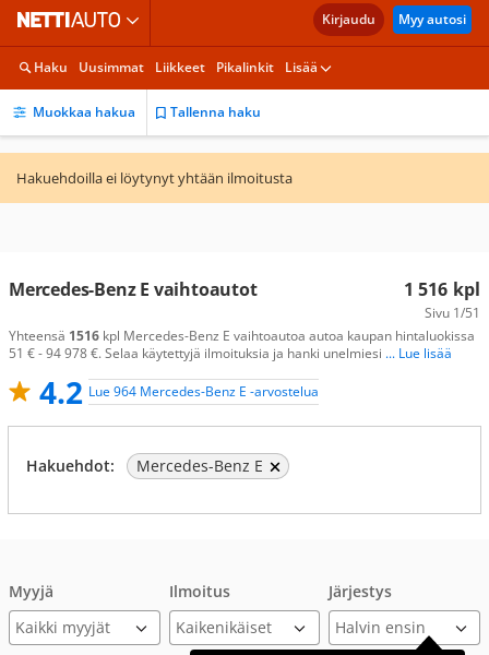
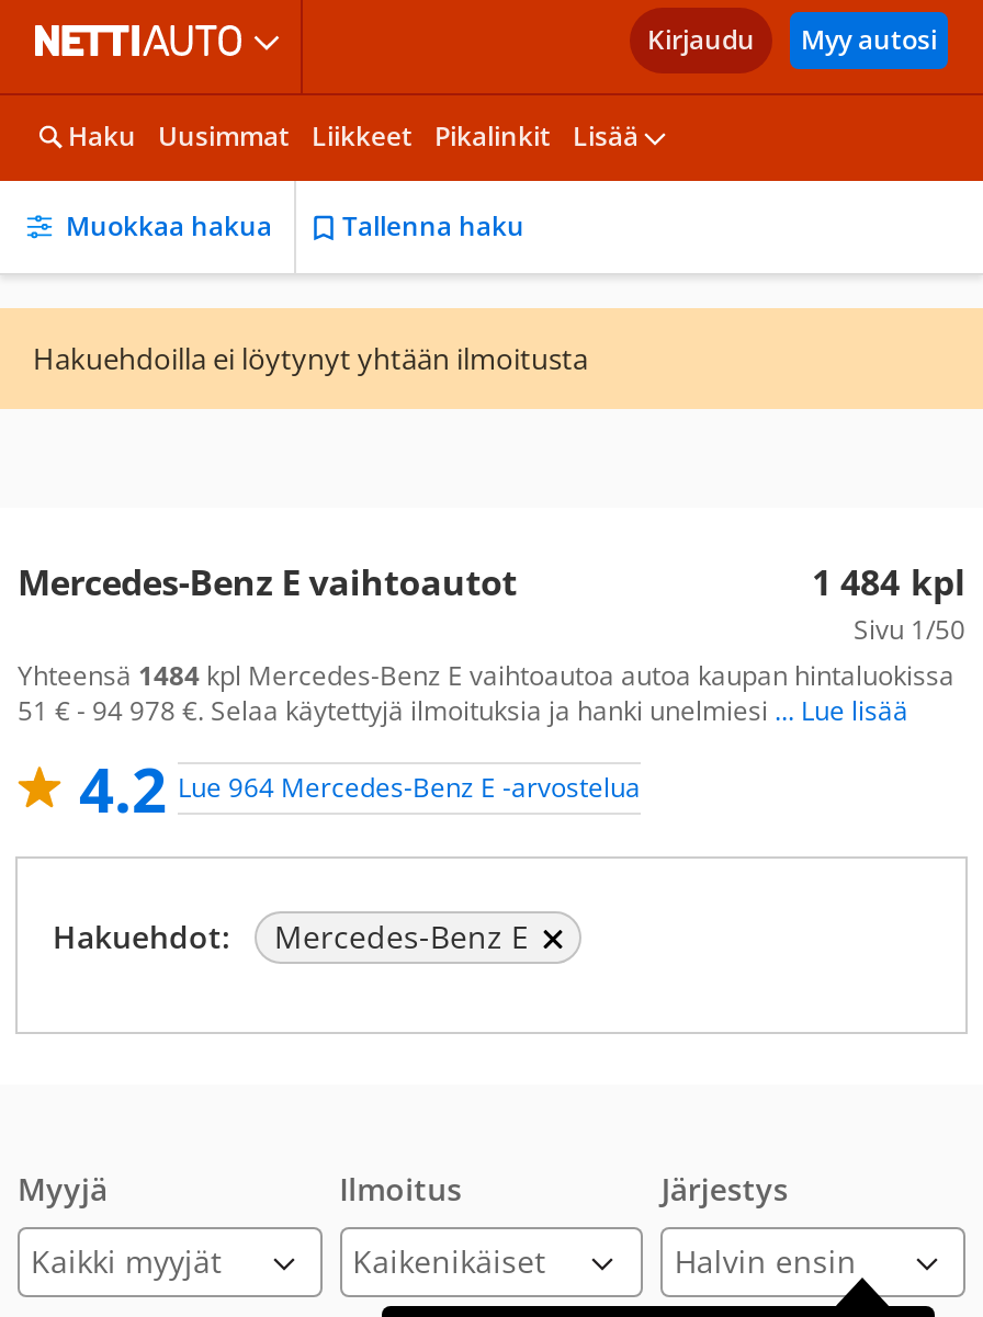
- 1 516 kpl
+ 1 484 kpl

- Sivu 1/51
+ Sivu 1/50

- Yhteensä 1516 kpl Mercedes-Benz E vaihtoautoa autoa kaupan hintaluokissa
+ Yhteensä 1484 kpl Mercedes-Benz E vaihtoautoa autoa kaupan hintaluokissa
